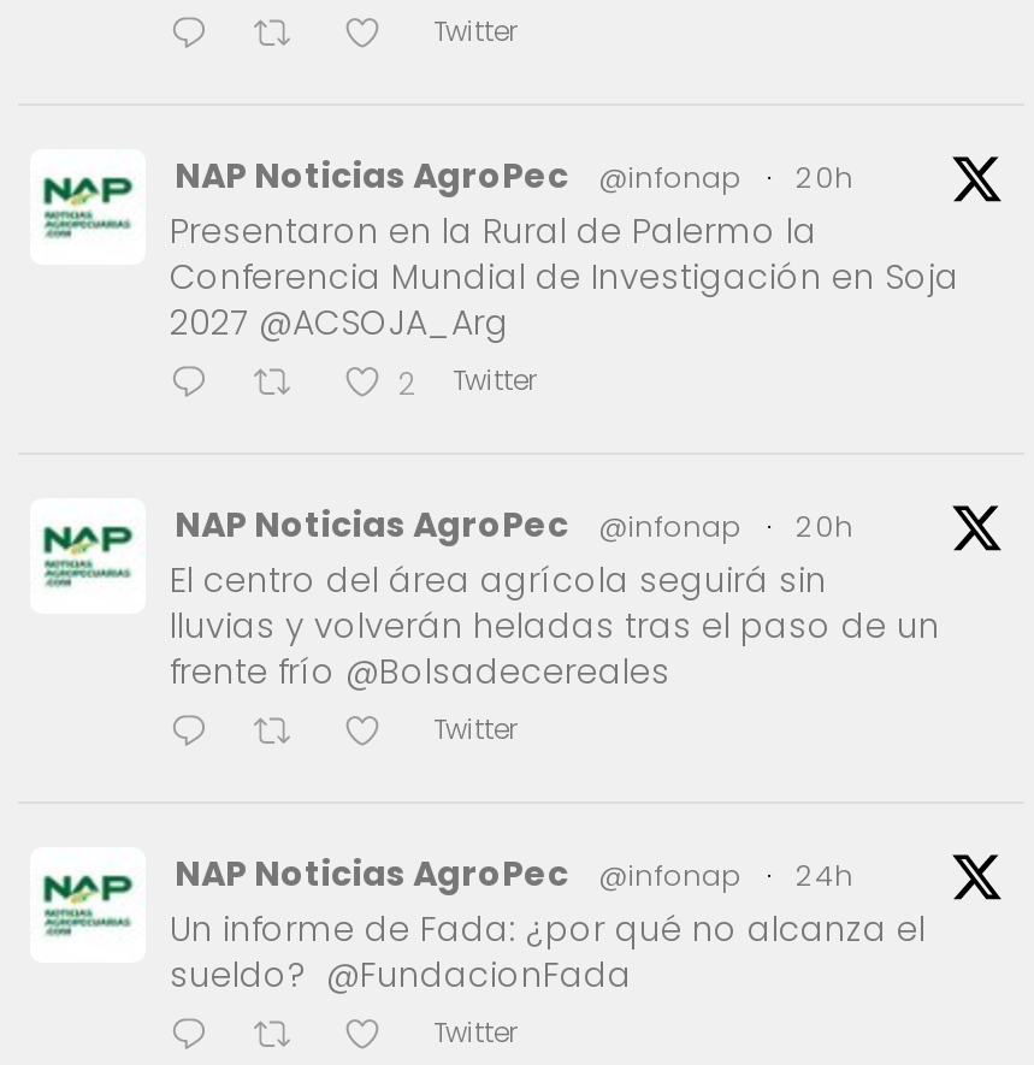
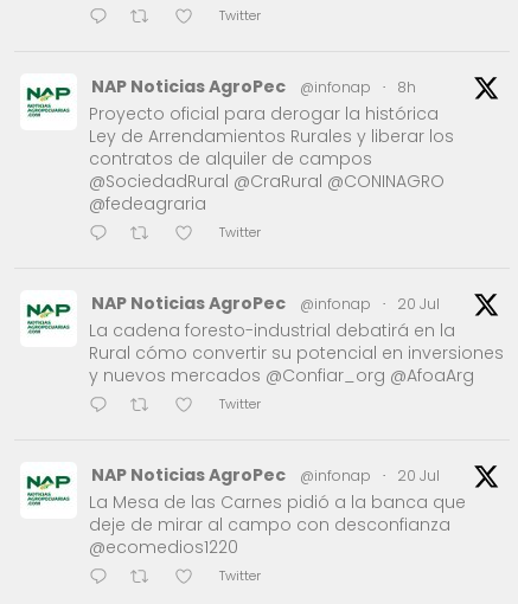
- 20h
- Presentaron en la Rural de Palermo la
- Conferencia Mundial de Investigación en Soja
- 2027 @ACSOJA_Arg
- 2
+ 8h
+ Proyecto oficial para derogar la histórica
+ Ley de Arrendamientos Rurales y liberar los
+ contratos de alquiler de campos
+ @SociedadRural @CraRural @CONINAGRO
+ @fedeagraria

- 20h
- El centro del área agrícola seguirá sin
- lluvias y volverán heladas tras el paso de un
- frente frío @Bolsadecereales
+ 20 Jul
+ La cadena foresto-industrial debatirá en la
+ Rural cómo convertir su potencial en inversiones
+ y nuevos mercados @Confiar_org @AfoaArg

- 24h
- Un informe de Fada: ¿por qué no alcanza el
- sueldo? @FundacionFada
+ 20 Jul
+ La Mesa de las Carnes pidió a la banca que
+ deje de mirar al campo con desconfianza
+ @ecomedios1220
